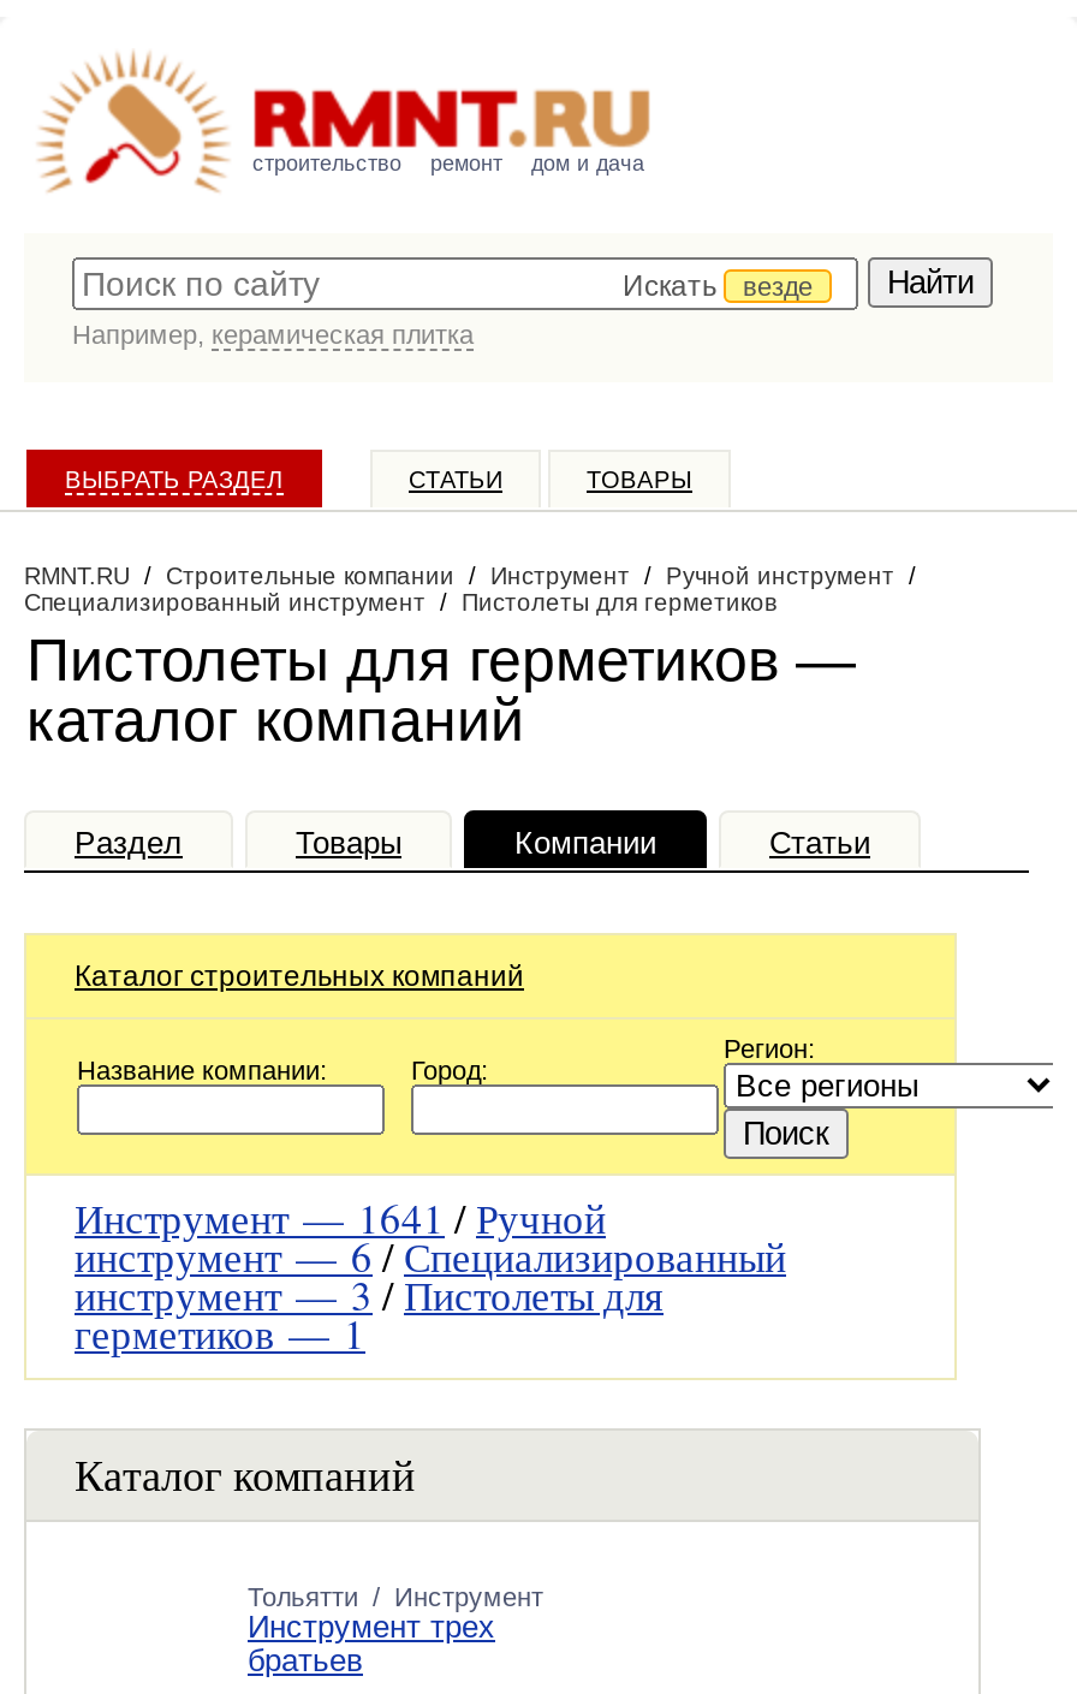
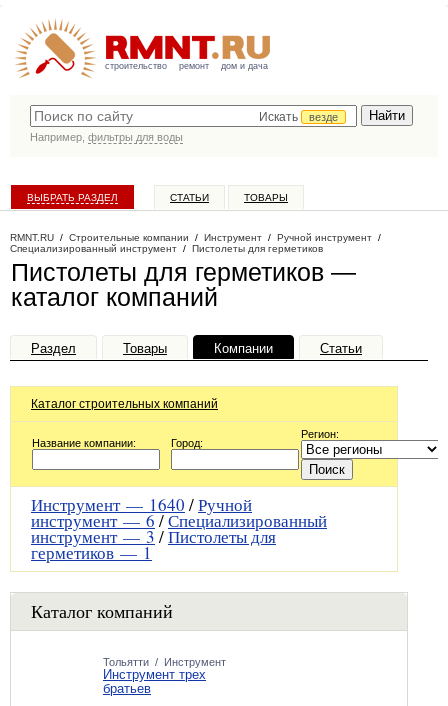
- Например, керамическая плитка
+ Например, фильтры для воды

- Инструмент — 1641 / Ручной
+ Инструмент — 1640 / Ручной
